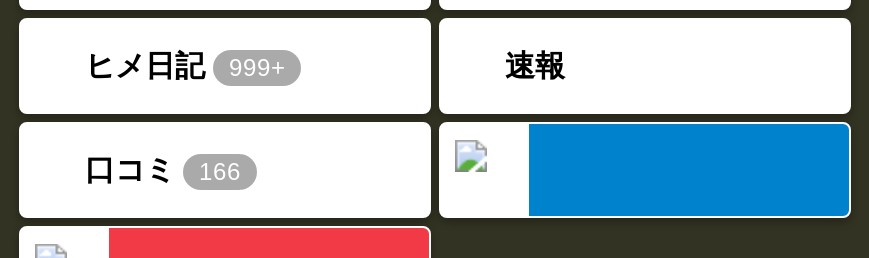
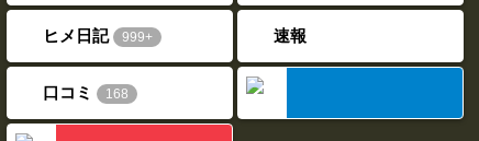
- 口コミ 166
+ 口コミ 168
